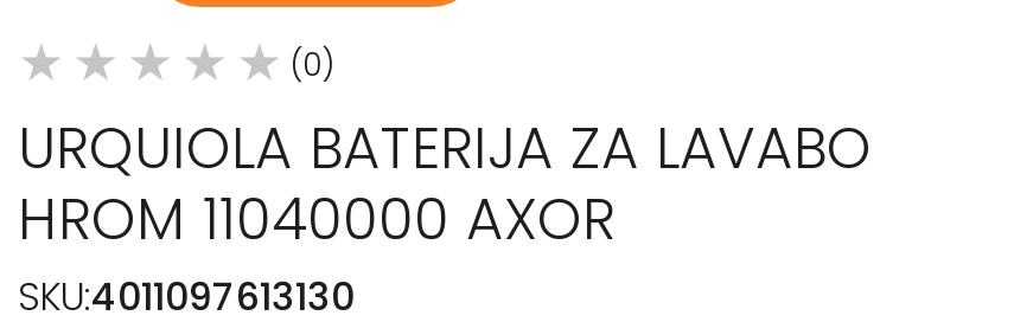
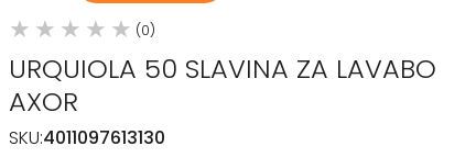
- URQUIOLA BATERIJA ZA LAVABO
- HROM 11040000 AXOR
+ URQUIOLA 50 SLAVINA ZA LAVABO
+ AXOR
